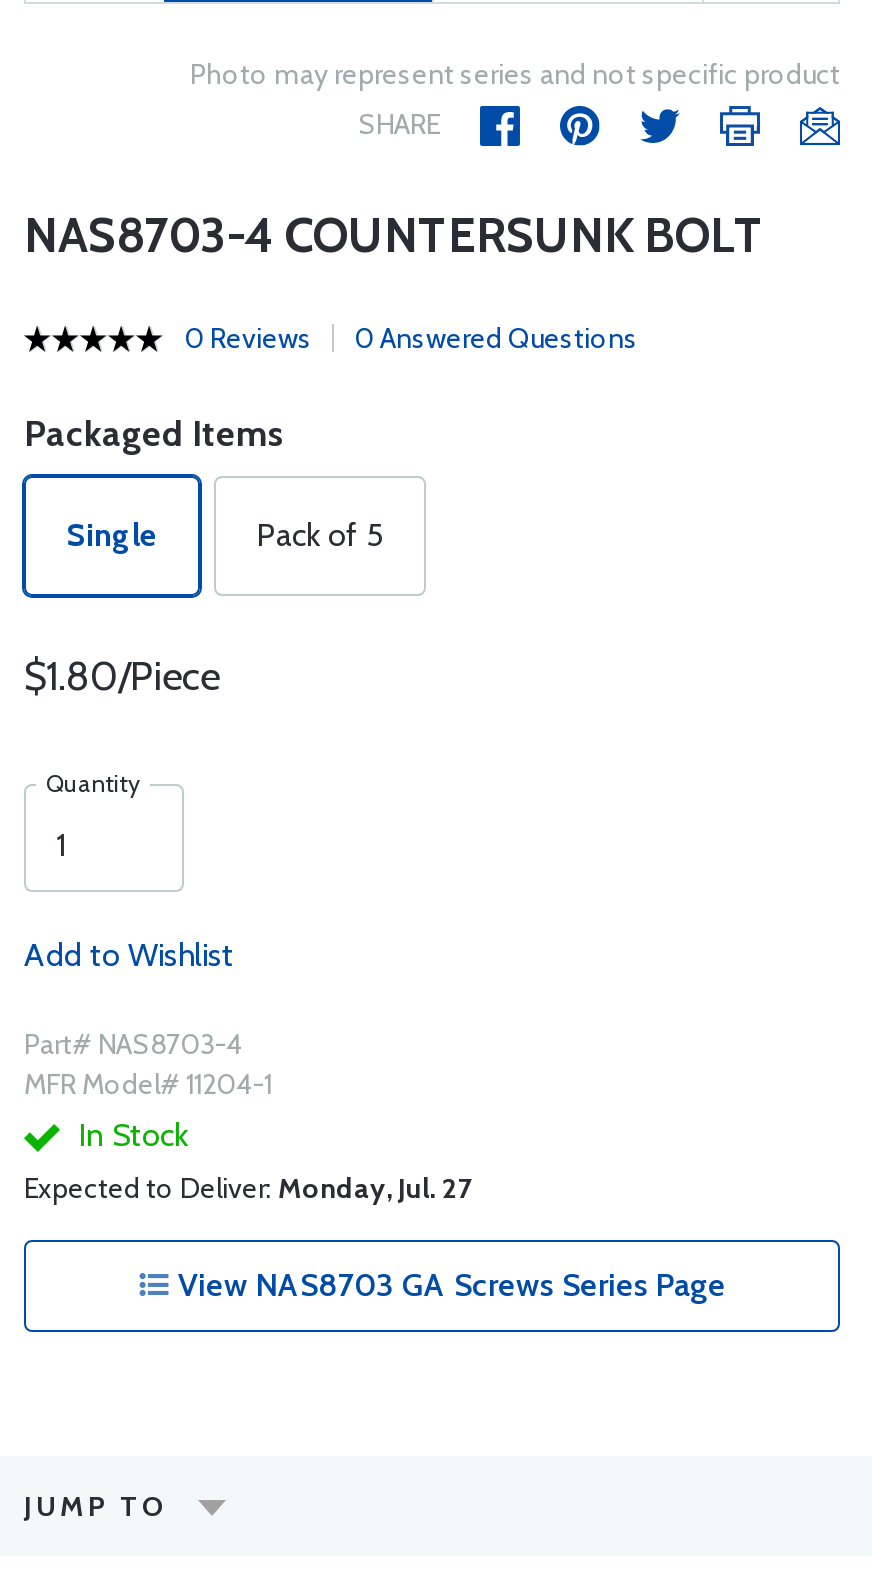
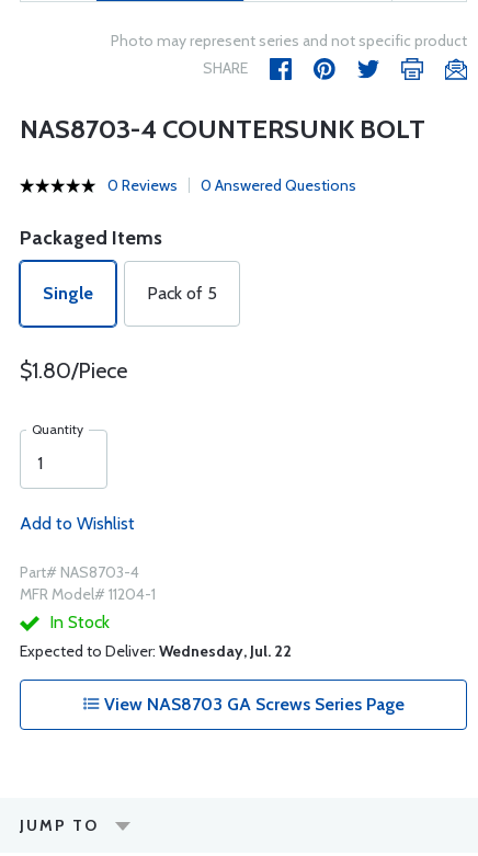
- Expected to Deliver: Monday, Jul. 27
+ Expected to Deliver: Wednesday, Jul. 22
